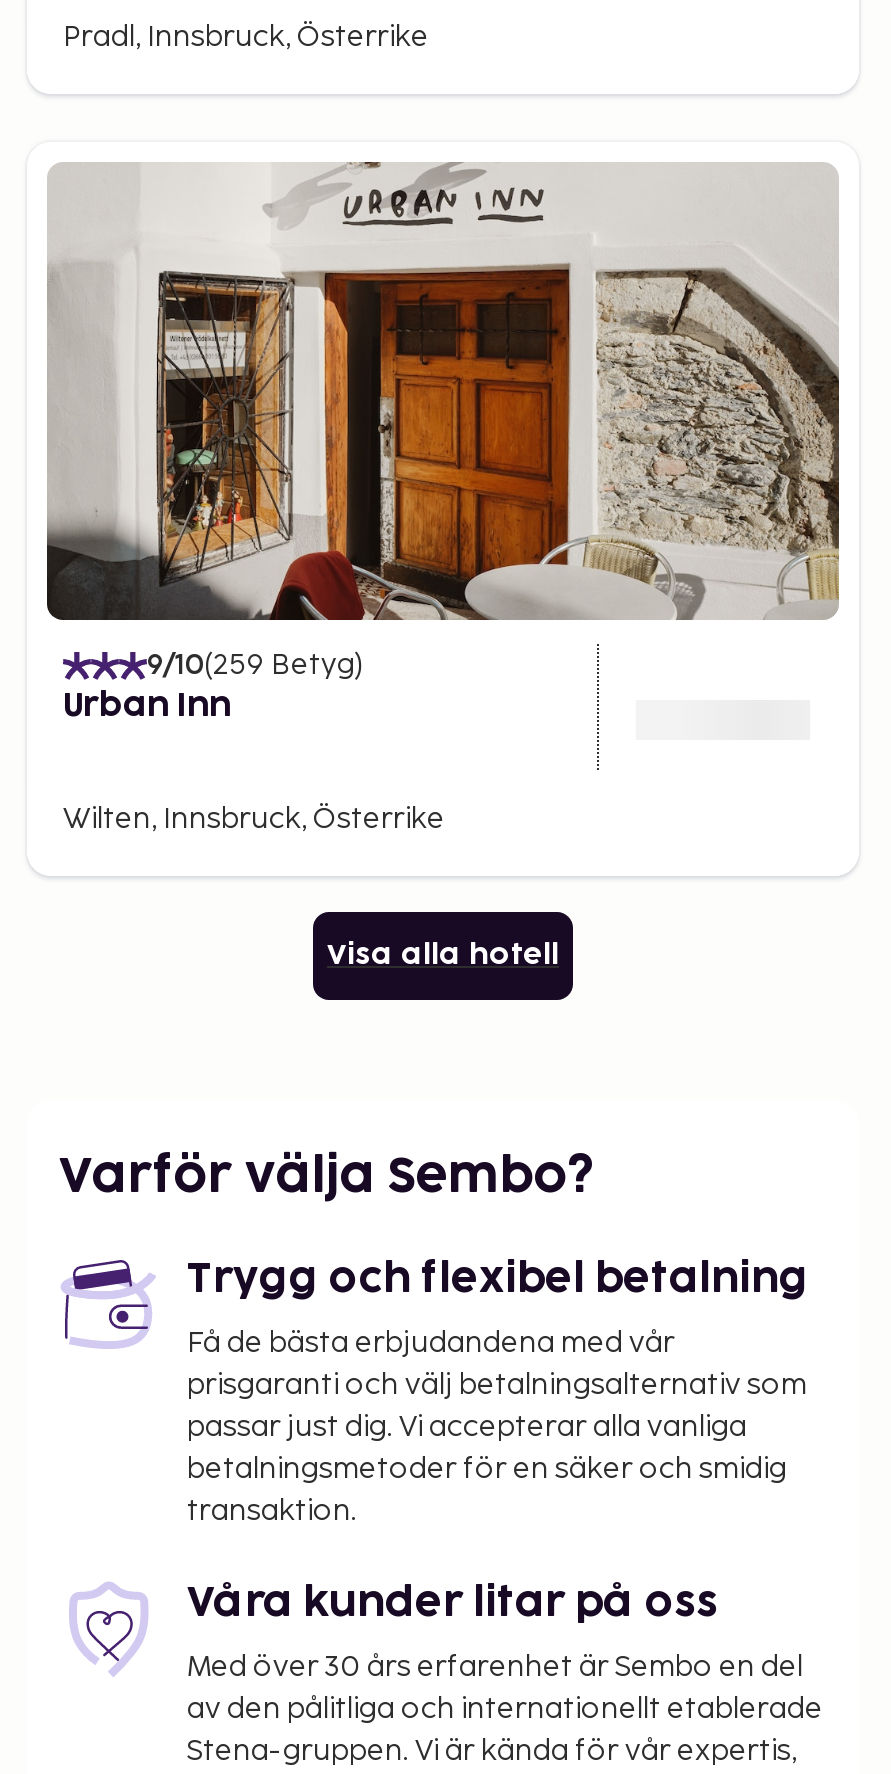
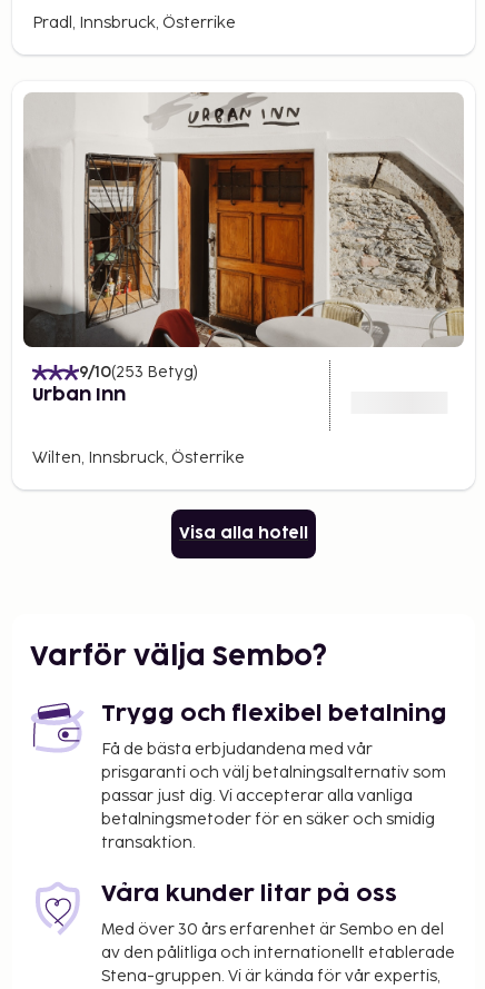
- 9/10(259 Betyg)
+ 9/10(253 Betyg)
